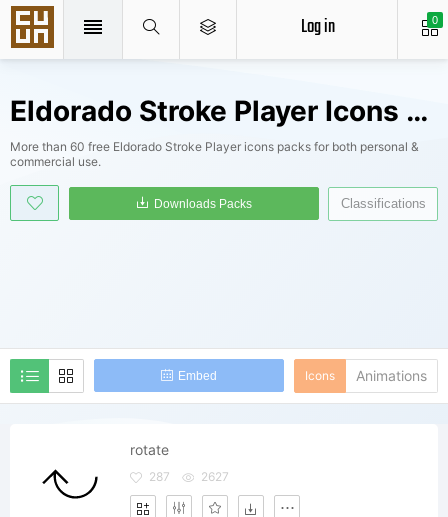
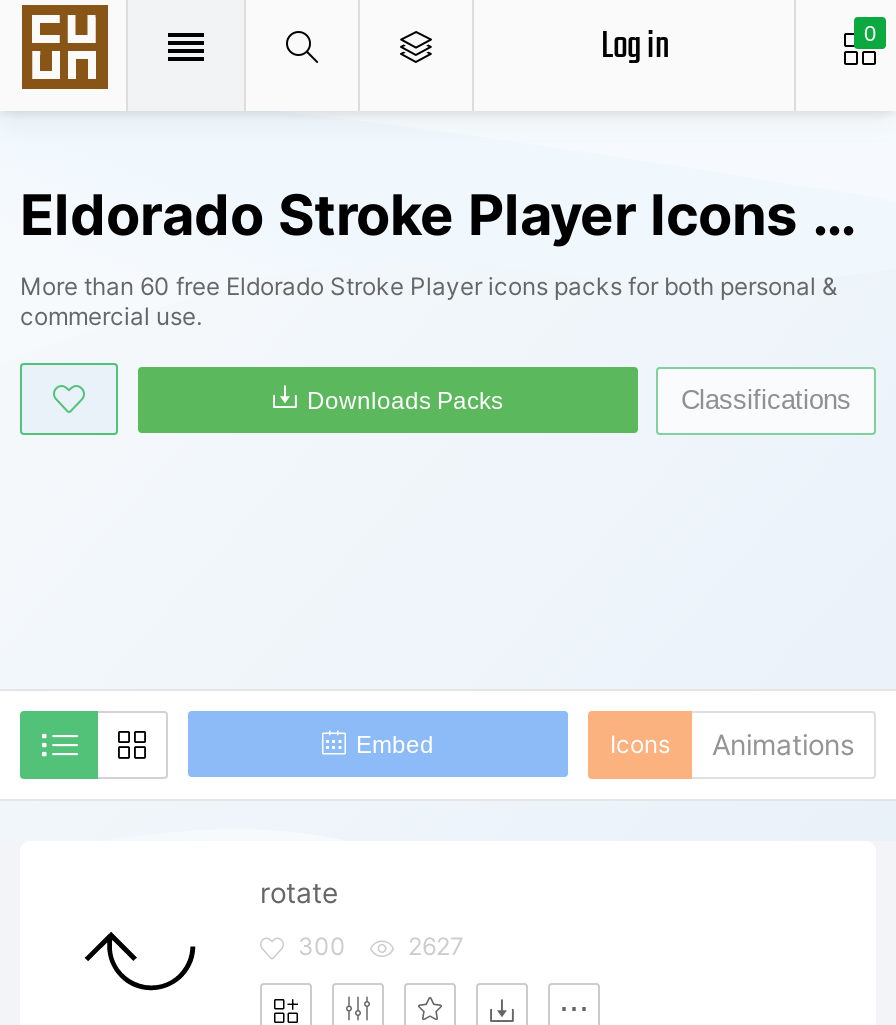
- 287
+ 300
